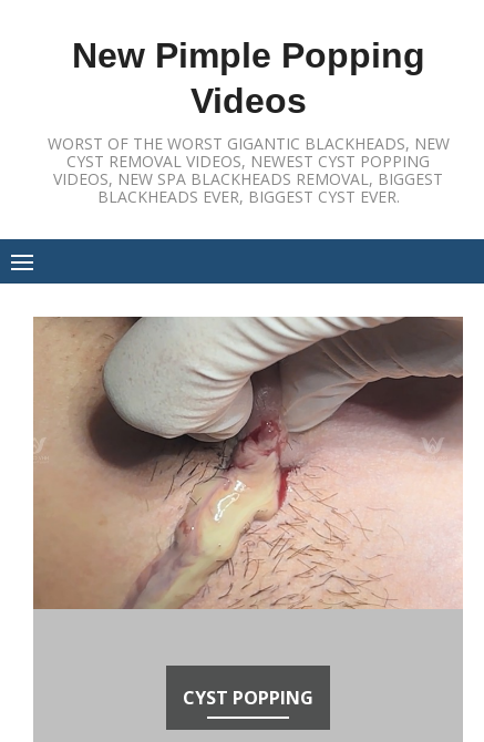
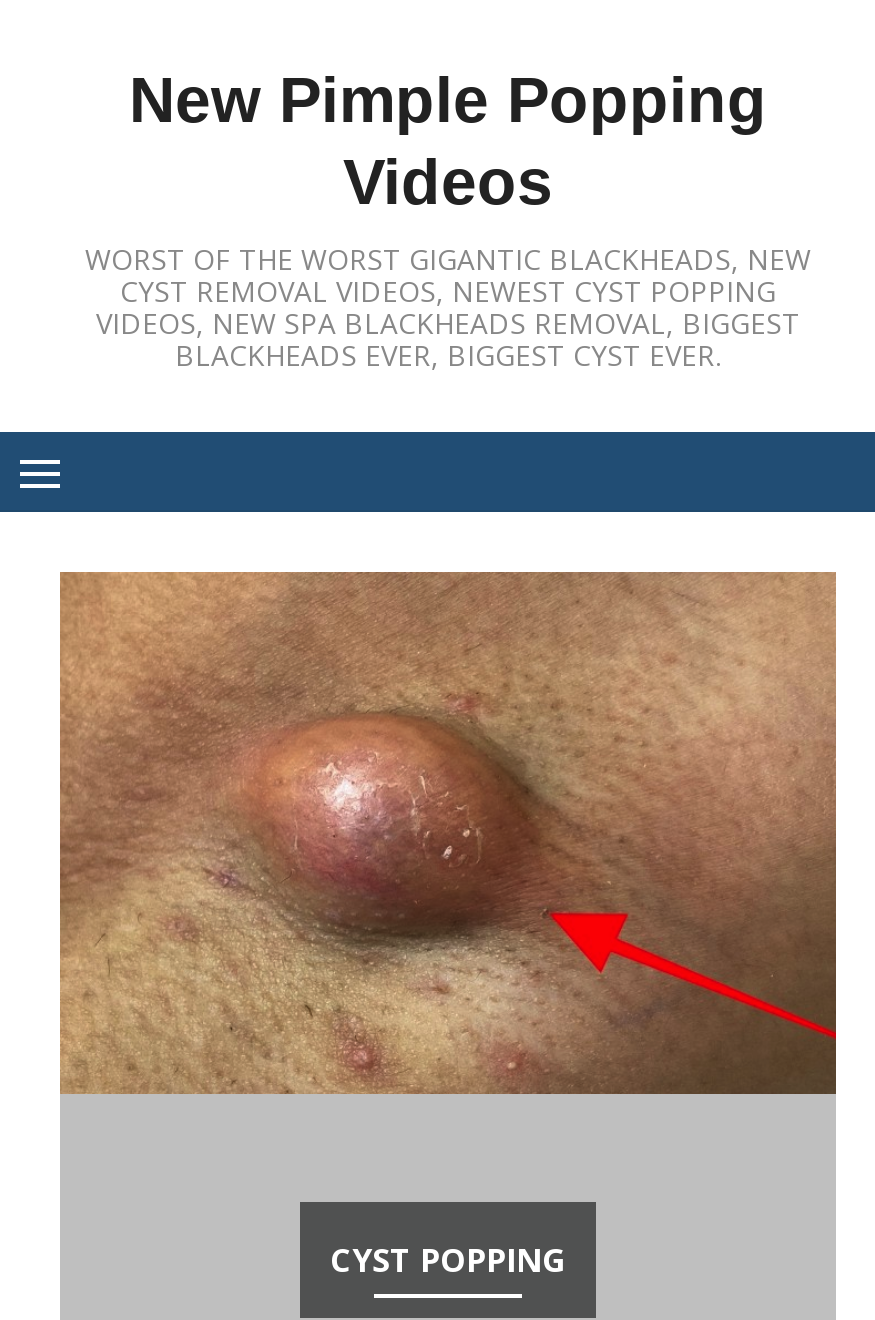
- [image]
+ [image]
